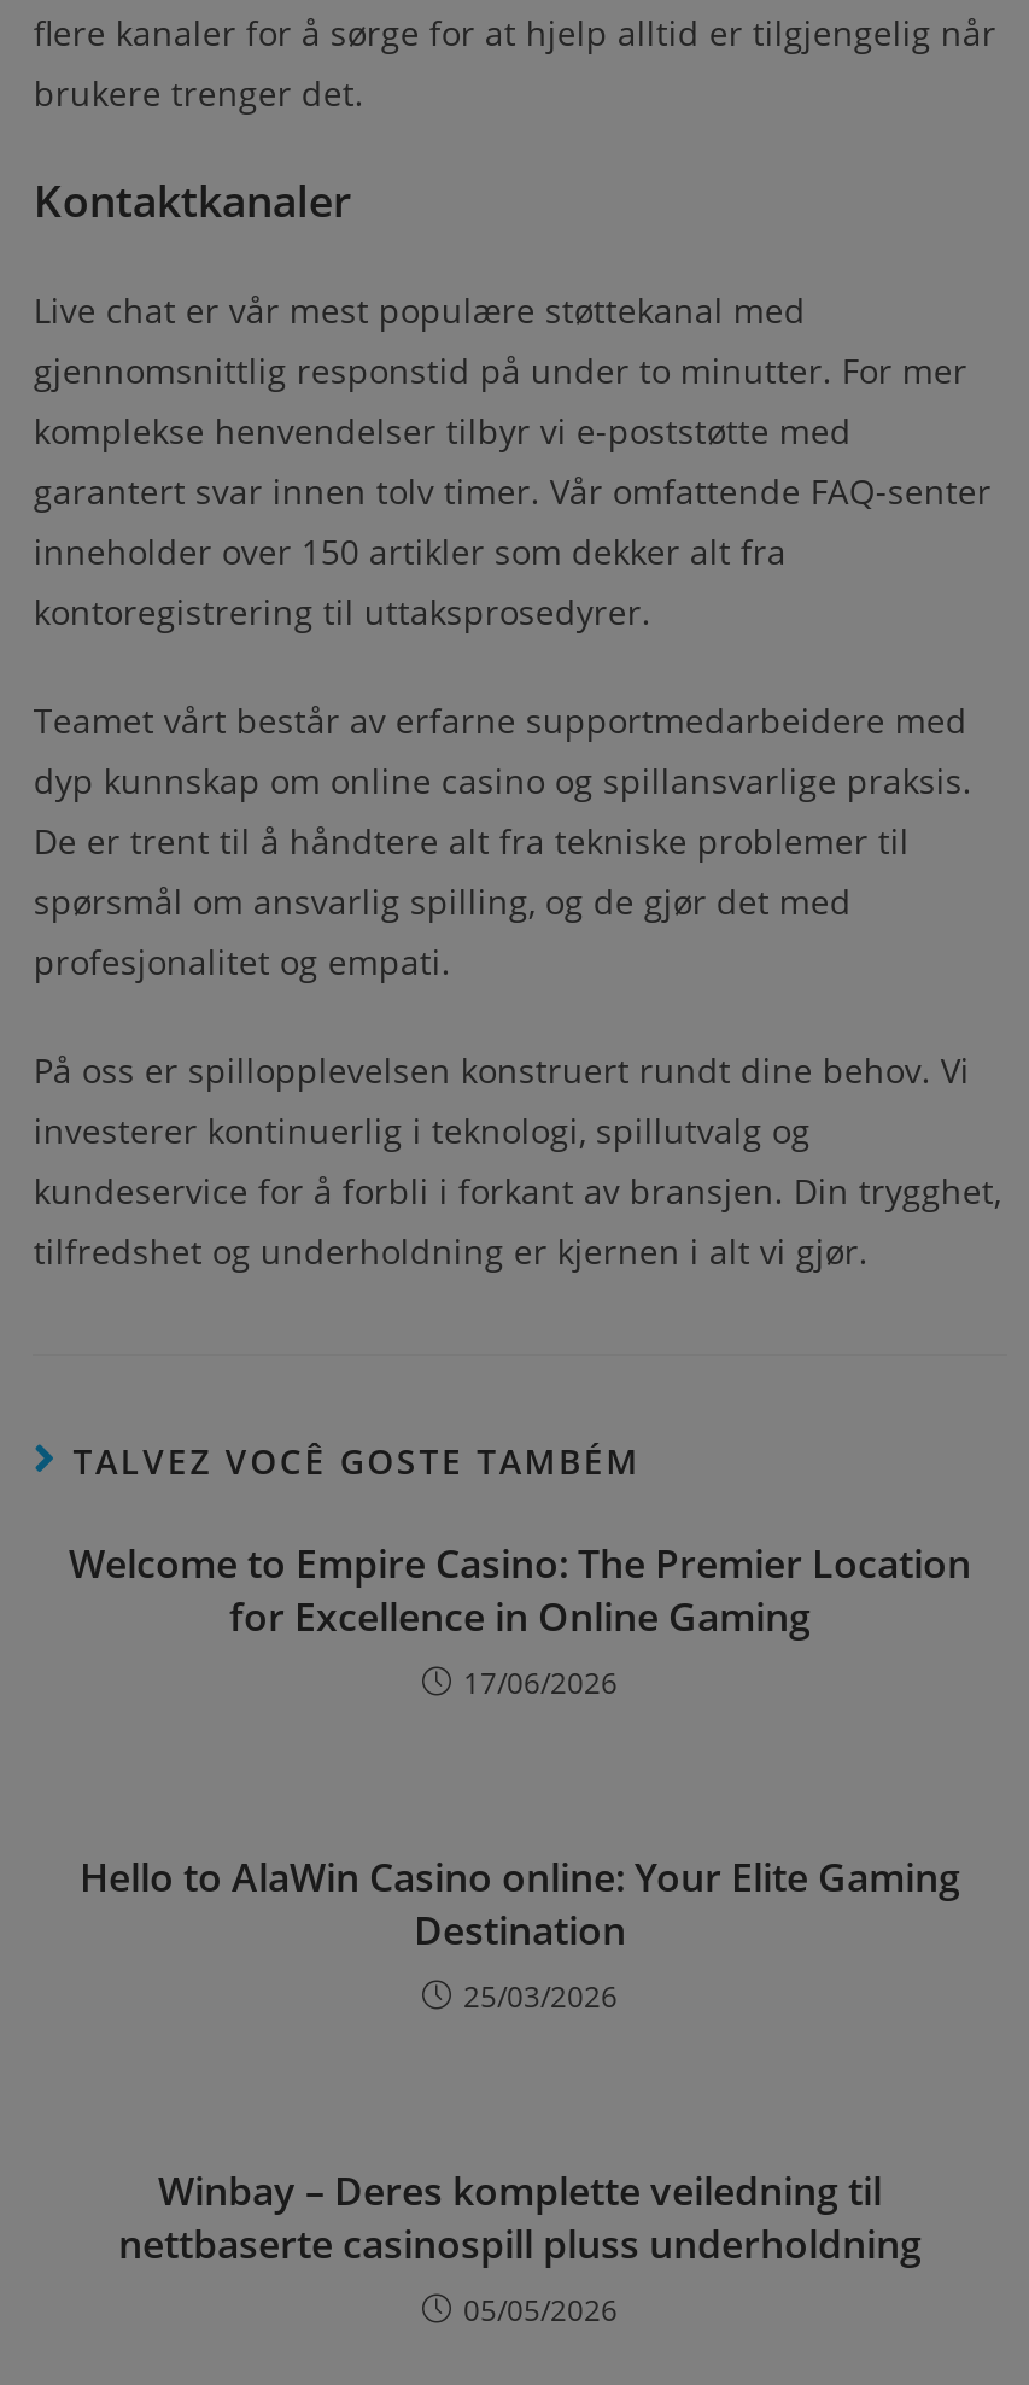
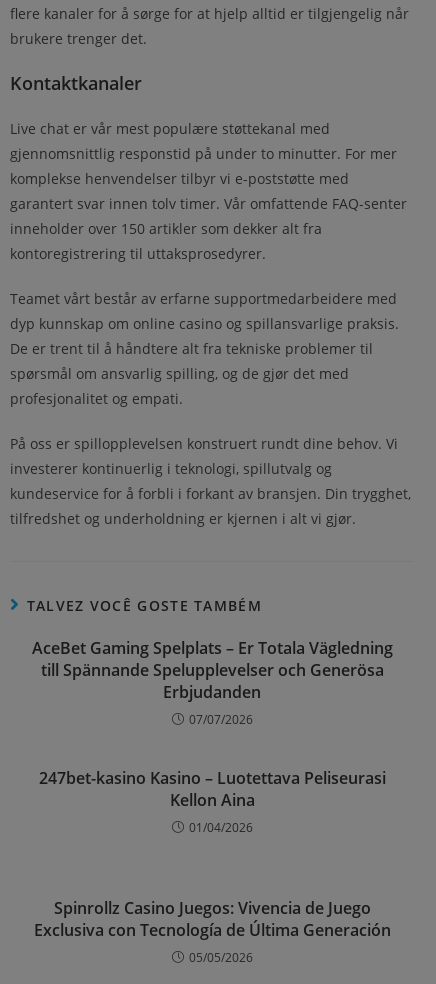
- Welcome to Empire Casino: The Premier Location
- for Excellence in Online Gaming
- 17/06/2026
+ AceBet Gaming Spelplats – Er Totala Vägledning
+ till Spännande Spelupplevelser och Generösa
+ Erbjudanden
+ 07/07/2026

- Hello to AlaWin Casino online: Your Elite Gaming
- Destination
- 25/03/2026
+ 247bet-kasino Kasino – Luotettava Peliseurasi
+ Kellon Aina
+ 01/04/2026

- Winbay – Deres komplette veiledning til
- nettbaserte casinospill pluss underholdning
+ Spinrollz Casino Juegos: Vivencia de Juego
+ Exclusiva con Tecnología de Última Generación
